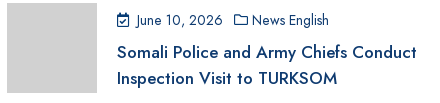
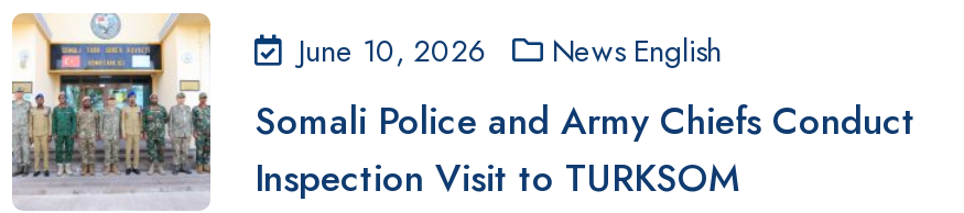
+ [image]
